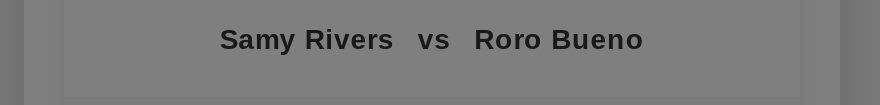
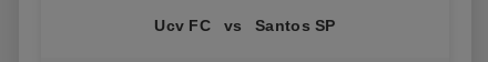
- Samy Rivers
+ Ucv FC

- Roro Bueno
+ Santos SP
